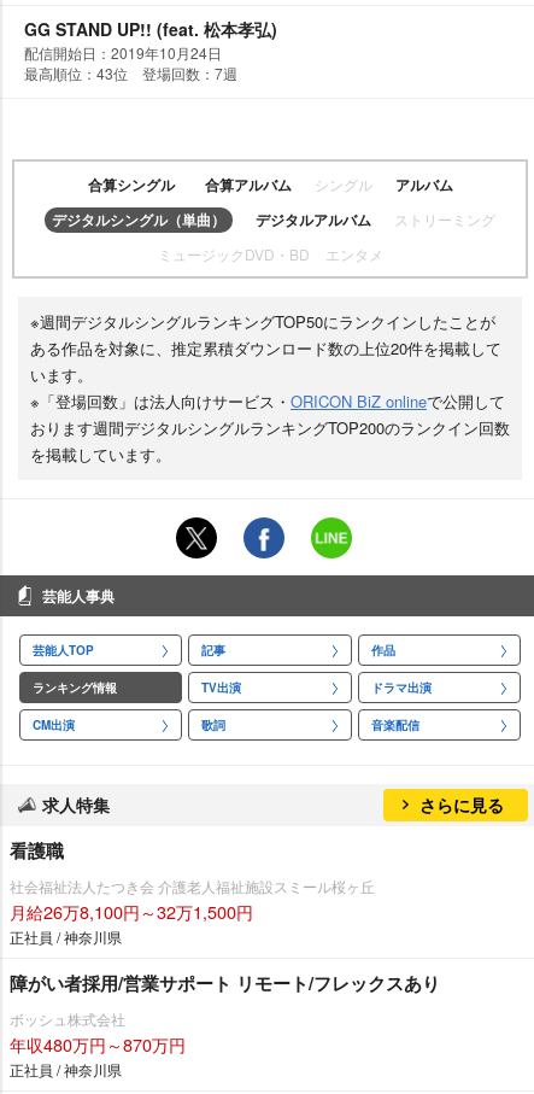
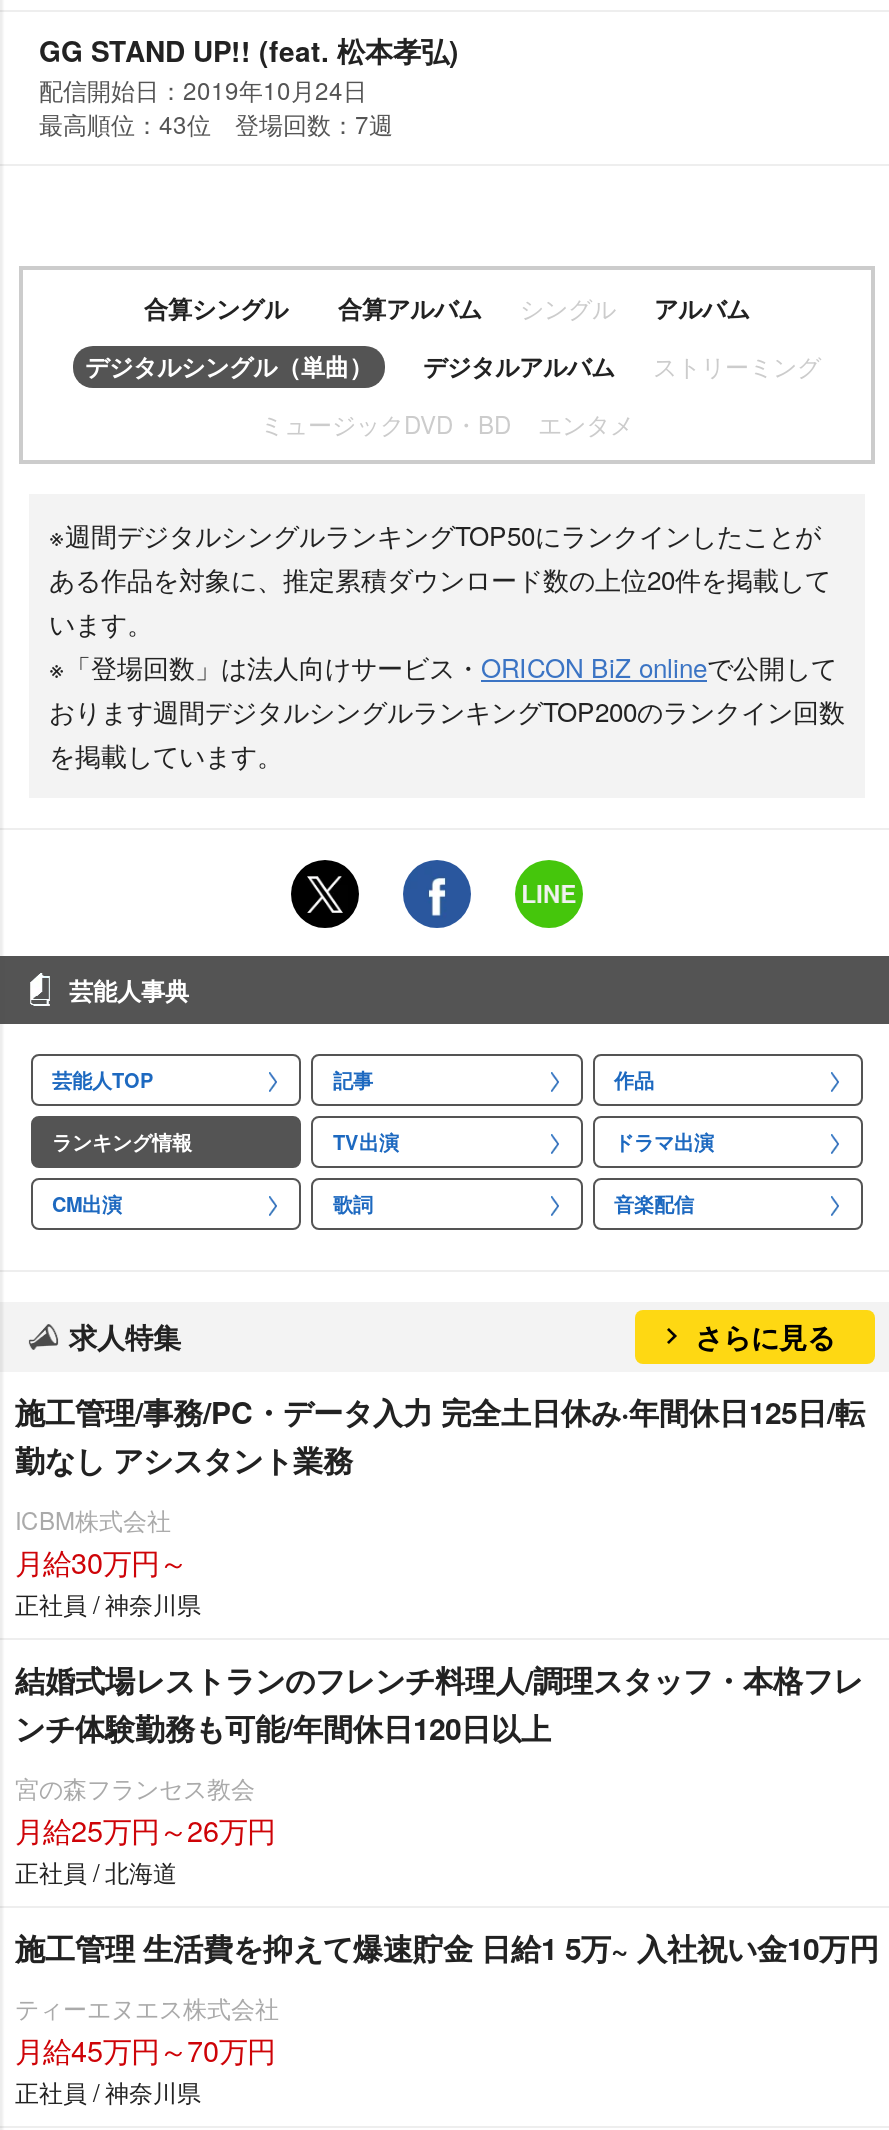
- 看護職
+ 施工管理/事務/PC・データ入力 完全土日休み·年間休日125日/転
+ 勤なし アシスタント業務

- 社会福祉法人たつき会 介護老人福祉施設スミール桜ヶ丘
- 月給26万8,100円～32万1,500円
+ ICBM株式会社
+ 月給30万円～

- 障がい者採用/営業サポート リモート/フレックスあり
- ボッシュ株式会社
- 年収480万円～870万円
+ 結婚式場レストランのフレンチ料理人/調理スタッフ・本格フレ
+ ンチ体験勤務も可能/年間休日120日以上
+ 宮の森フランセス教会
+ 月給25万円～26万円
+ 正社員 / 北海道
+ 施工管理 生活費を抑えて爆速貯金 日給1 5万~ 入社祝い金10万円
+ ティーエヌエス株式会社
+ 月給45万円～70万円
